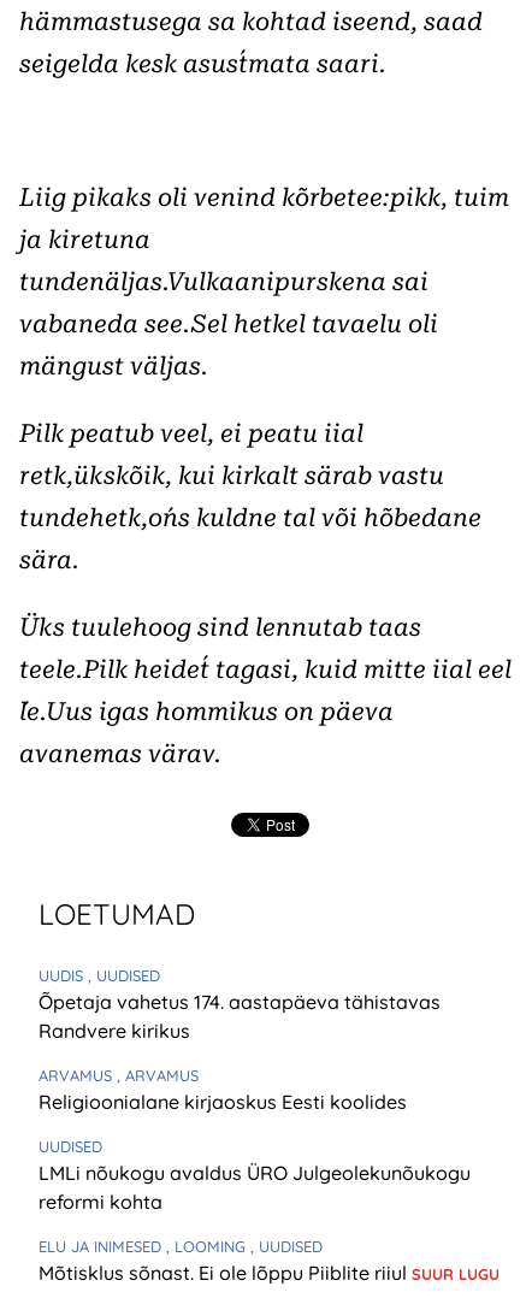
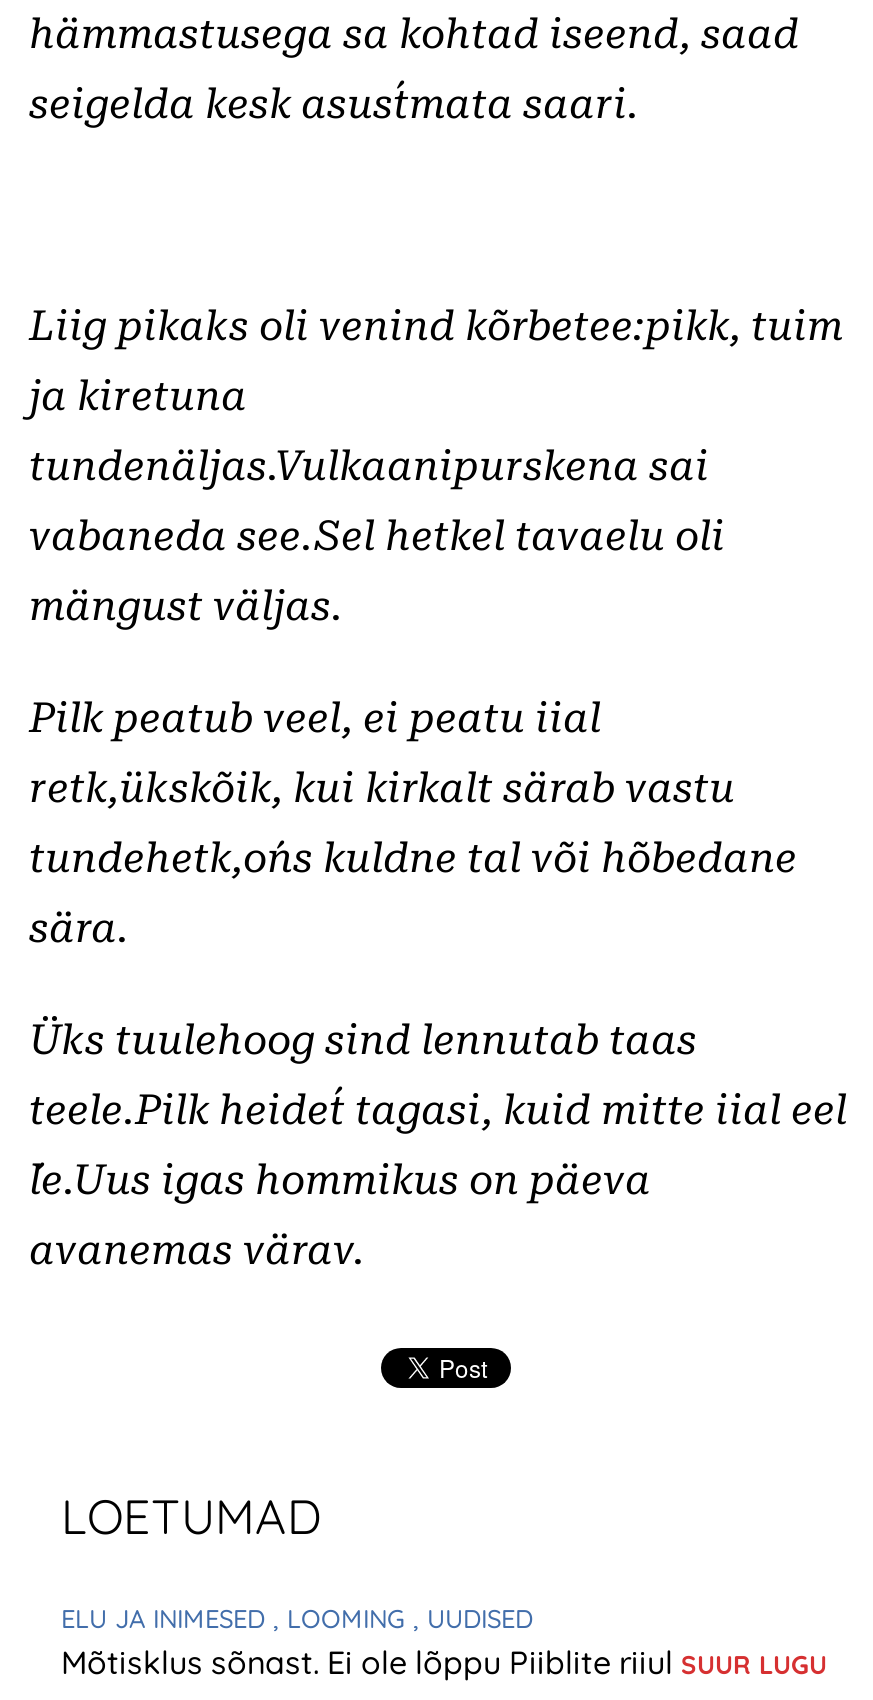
- UUDIS, UUDISED
- Õpetaja vahetus 174. aastapäeva tähistavas
- Randvere kirikus
- ARVAMUS, ARVAMUS
- Religioonialane kirjaoskus Eesti koolides
- UUDISED
- LMLi nõukogu avaldus ÜRO Julgeolekunõukogu
- reformi kohta
